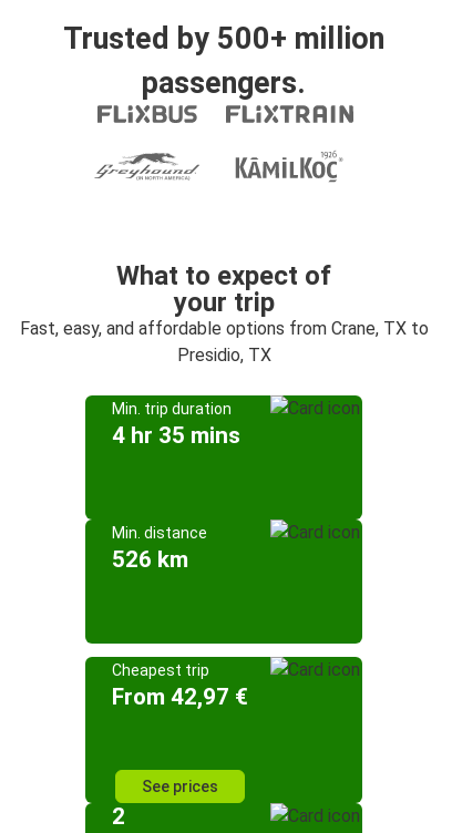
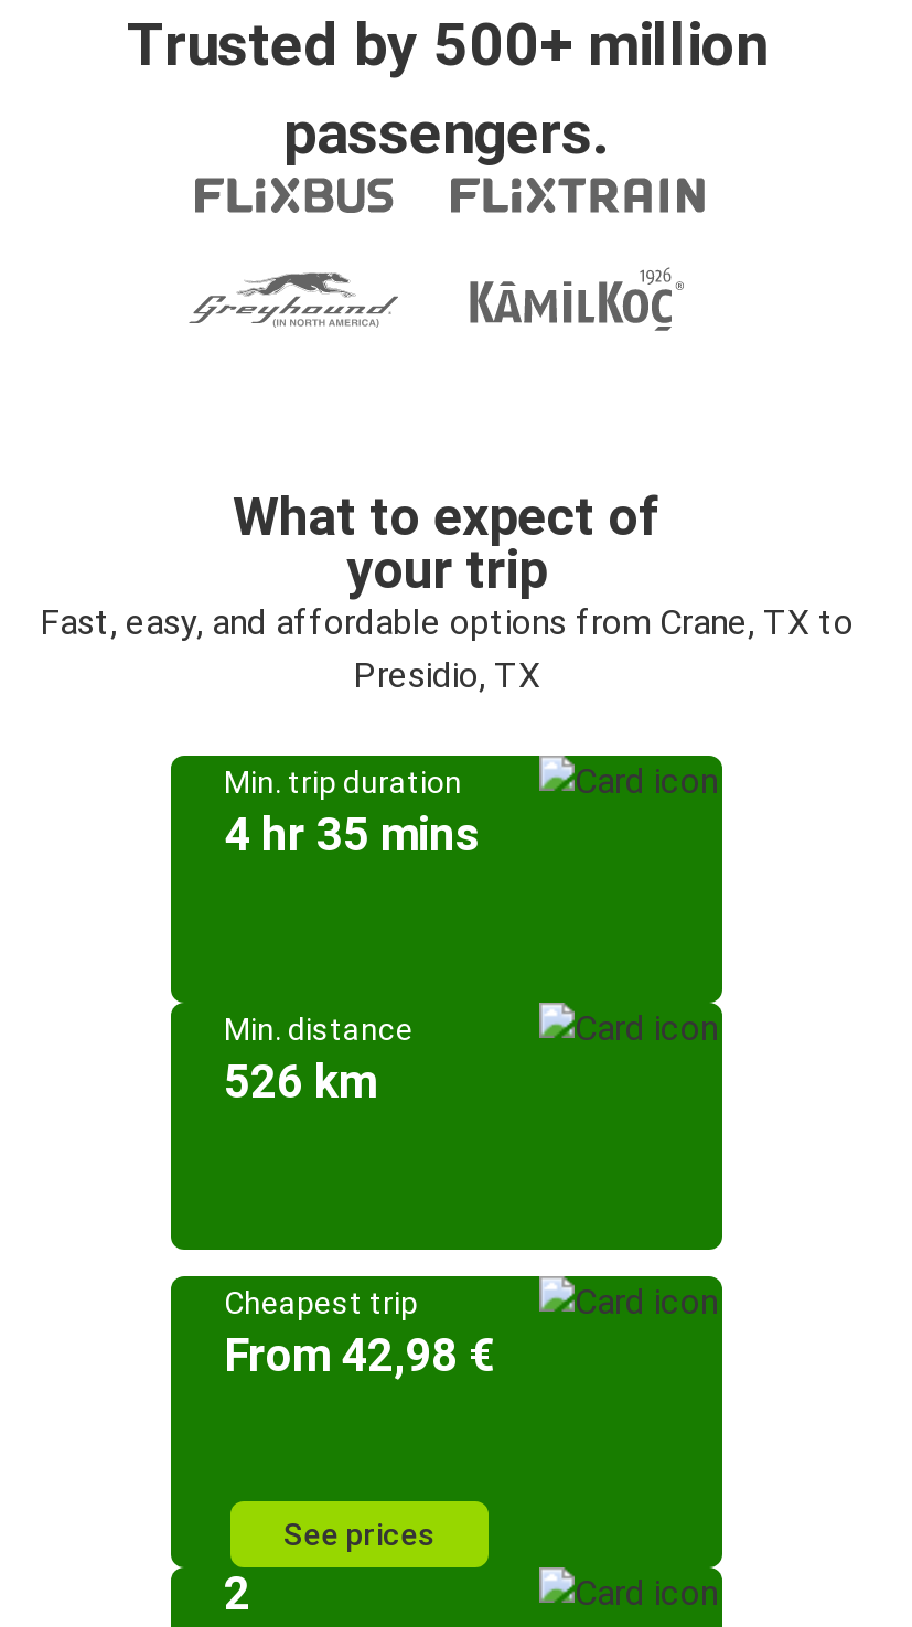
- From 42,97 €
+ From 42,98 €
